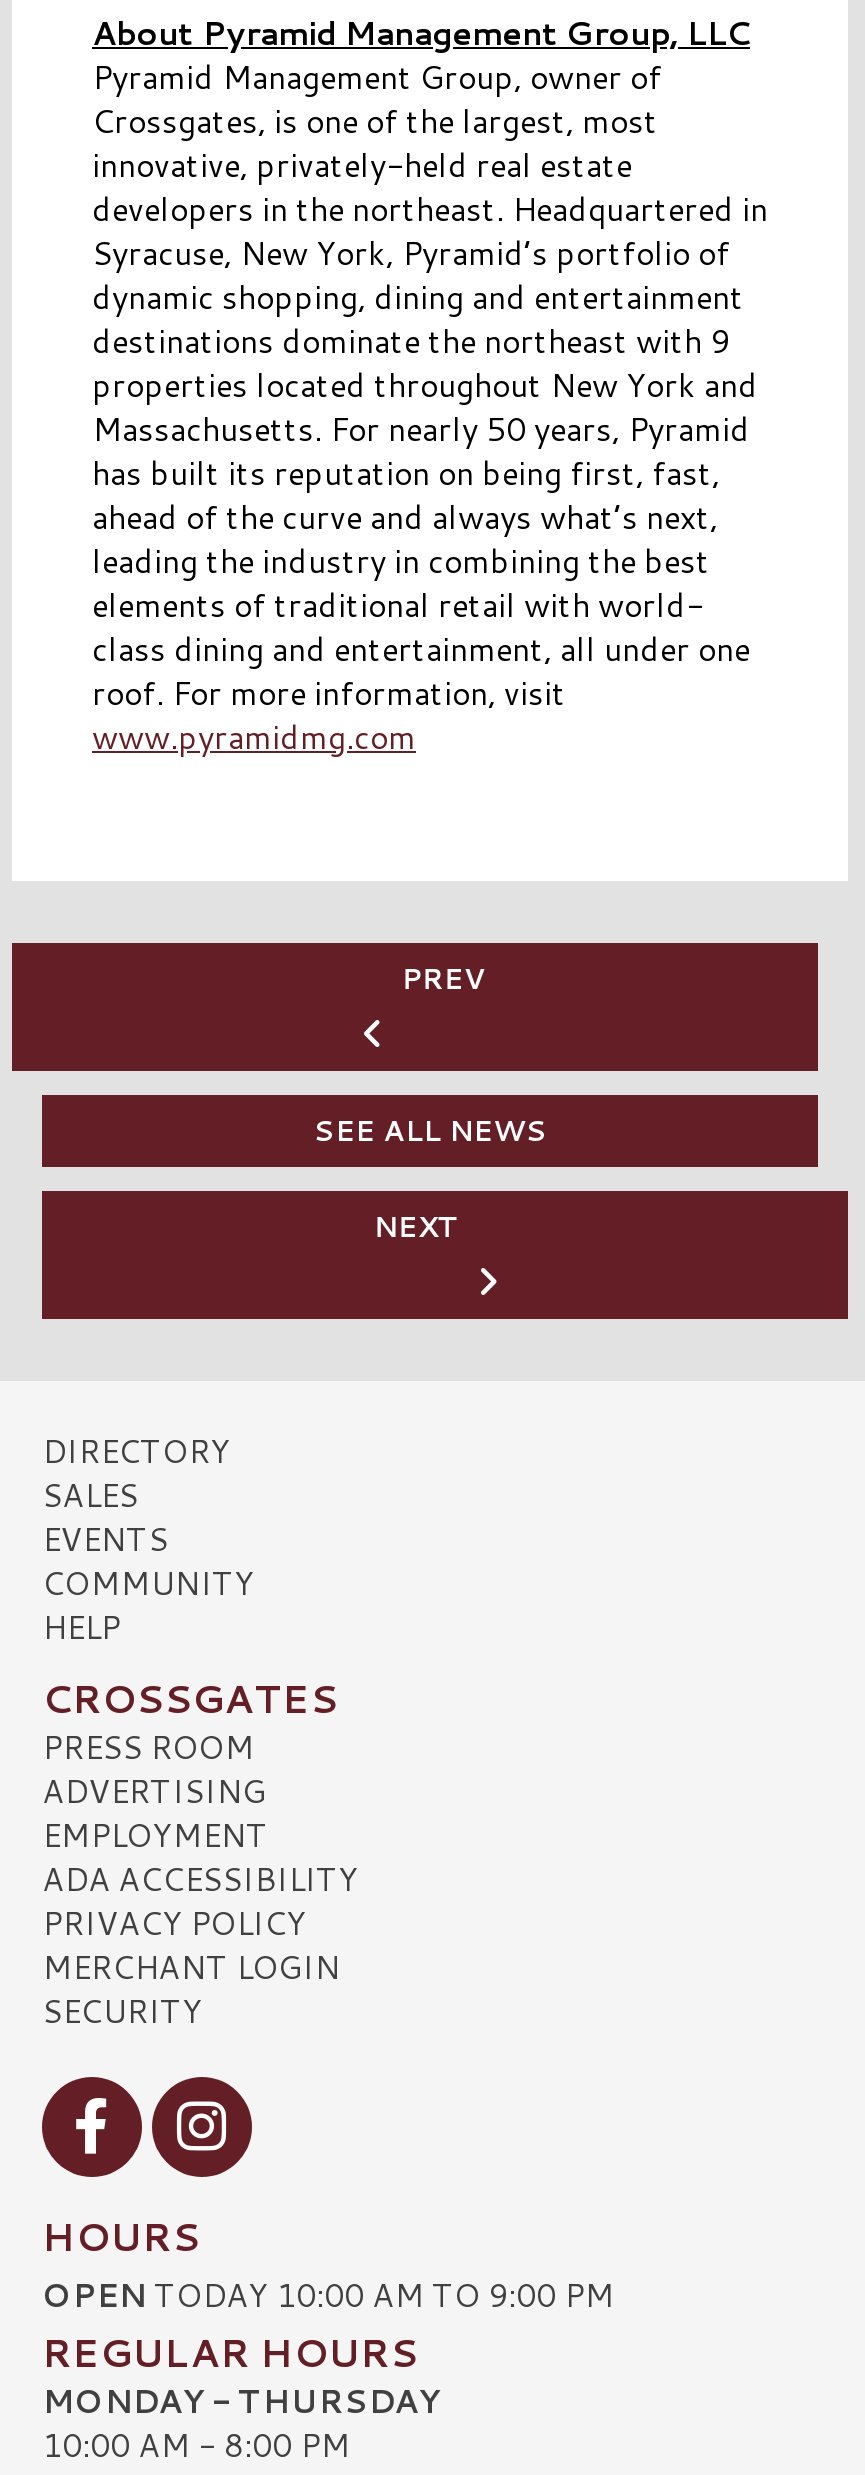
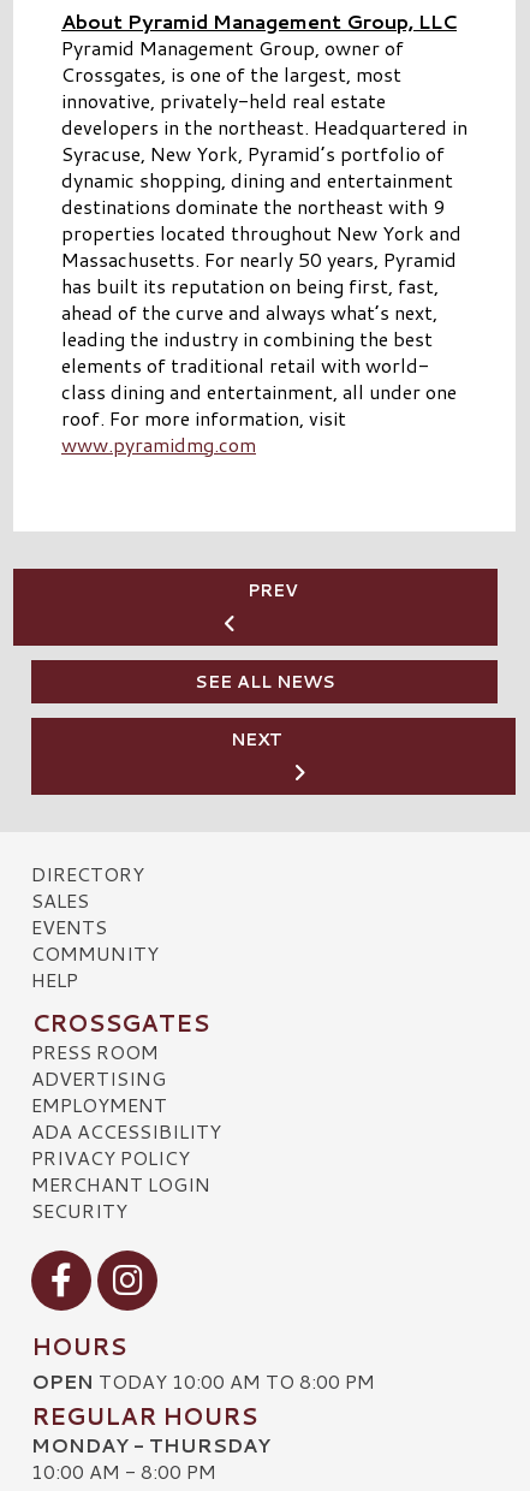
- OPEN TODAY 10:00 AM TO 9:00 PM
+ OPEN TODAY 10:00 AM TO 8:00 PM
